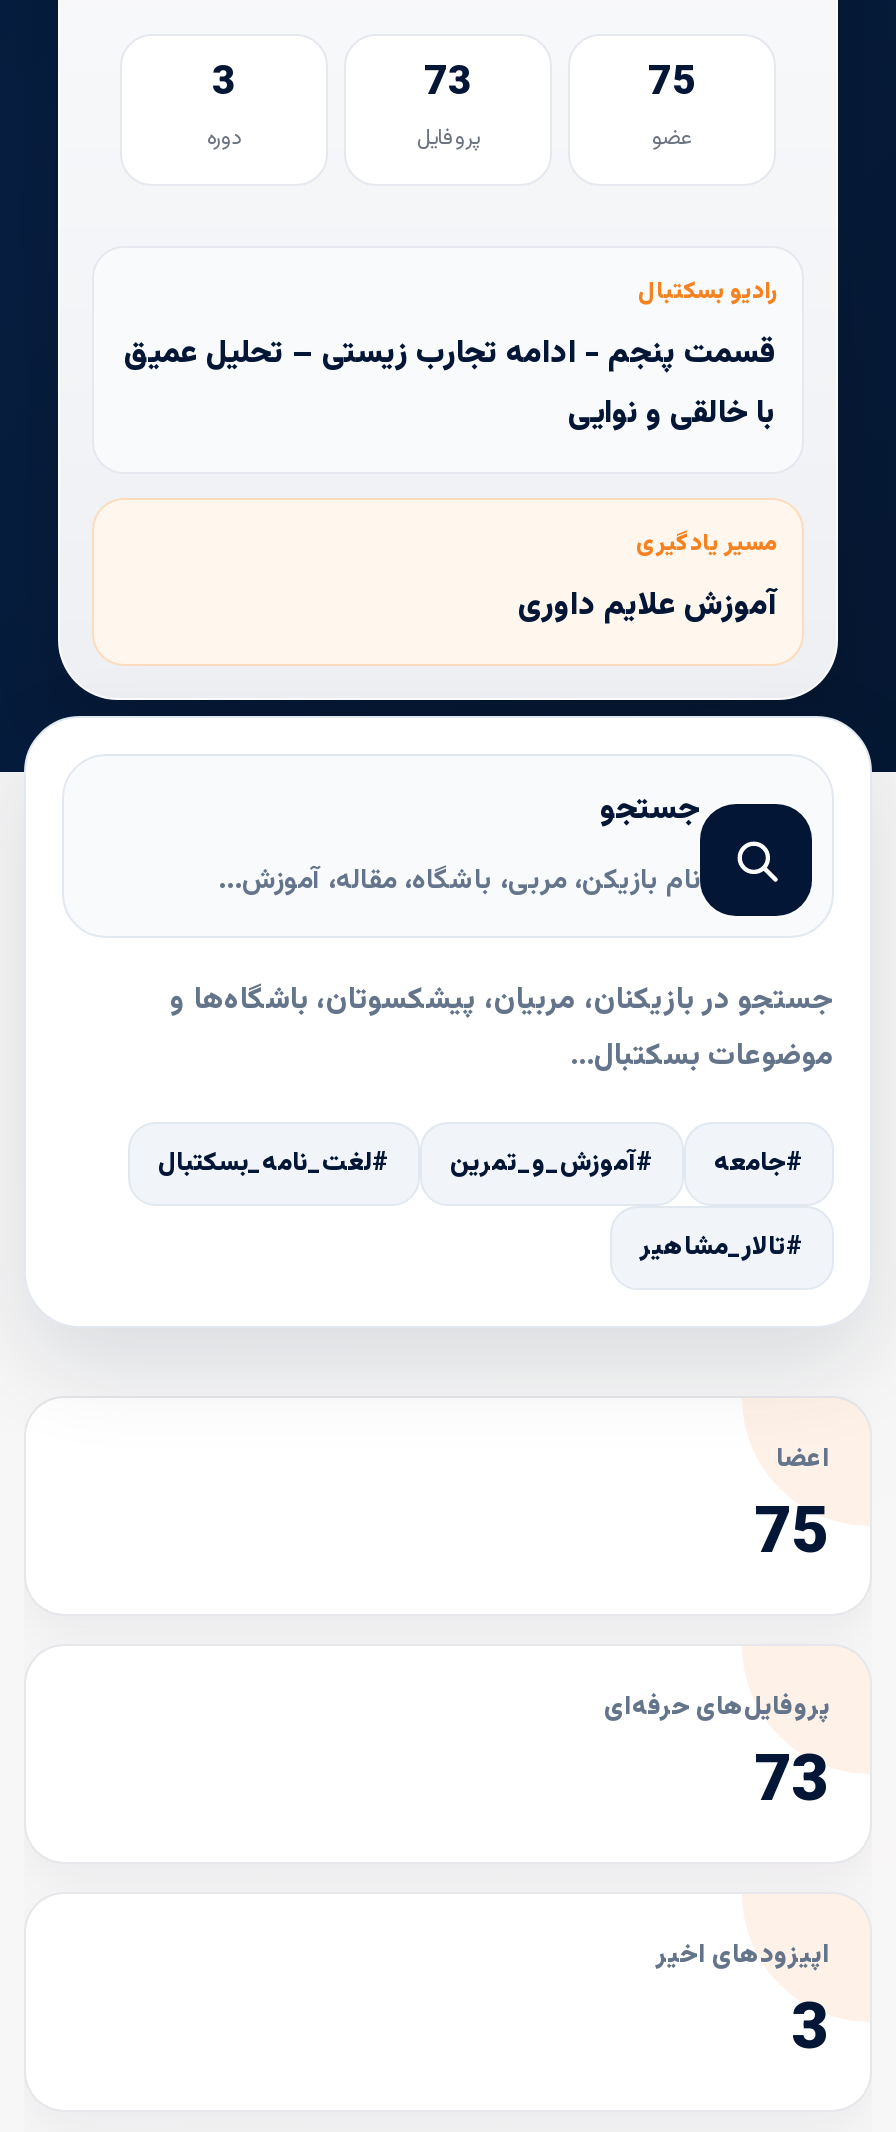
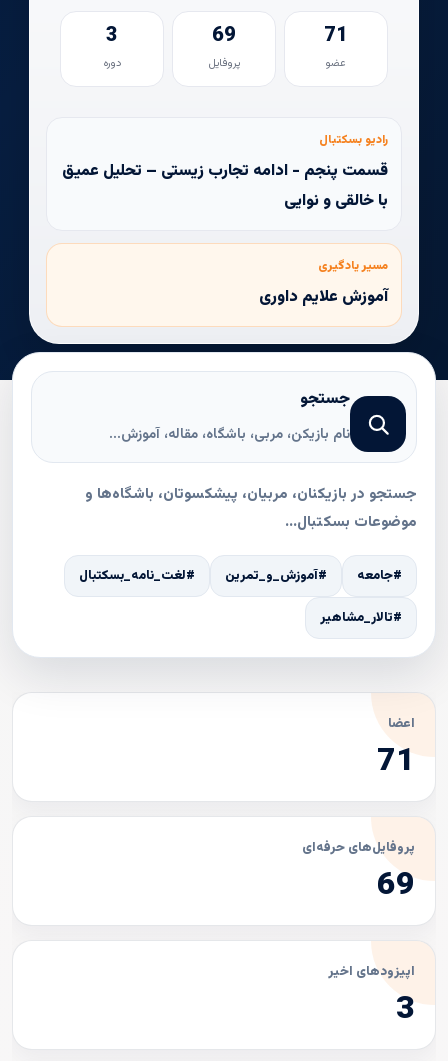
- 73
+ 69

- 75
+ 71

- 75
+ 71

- 73
+ 69
